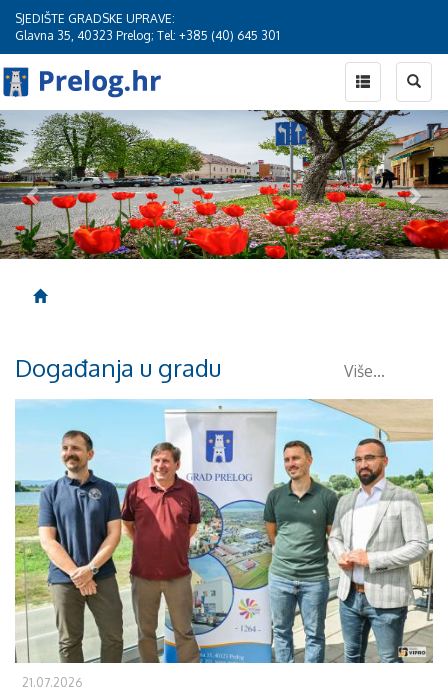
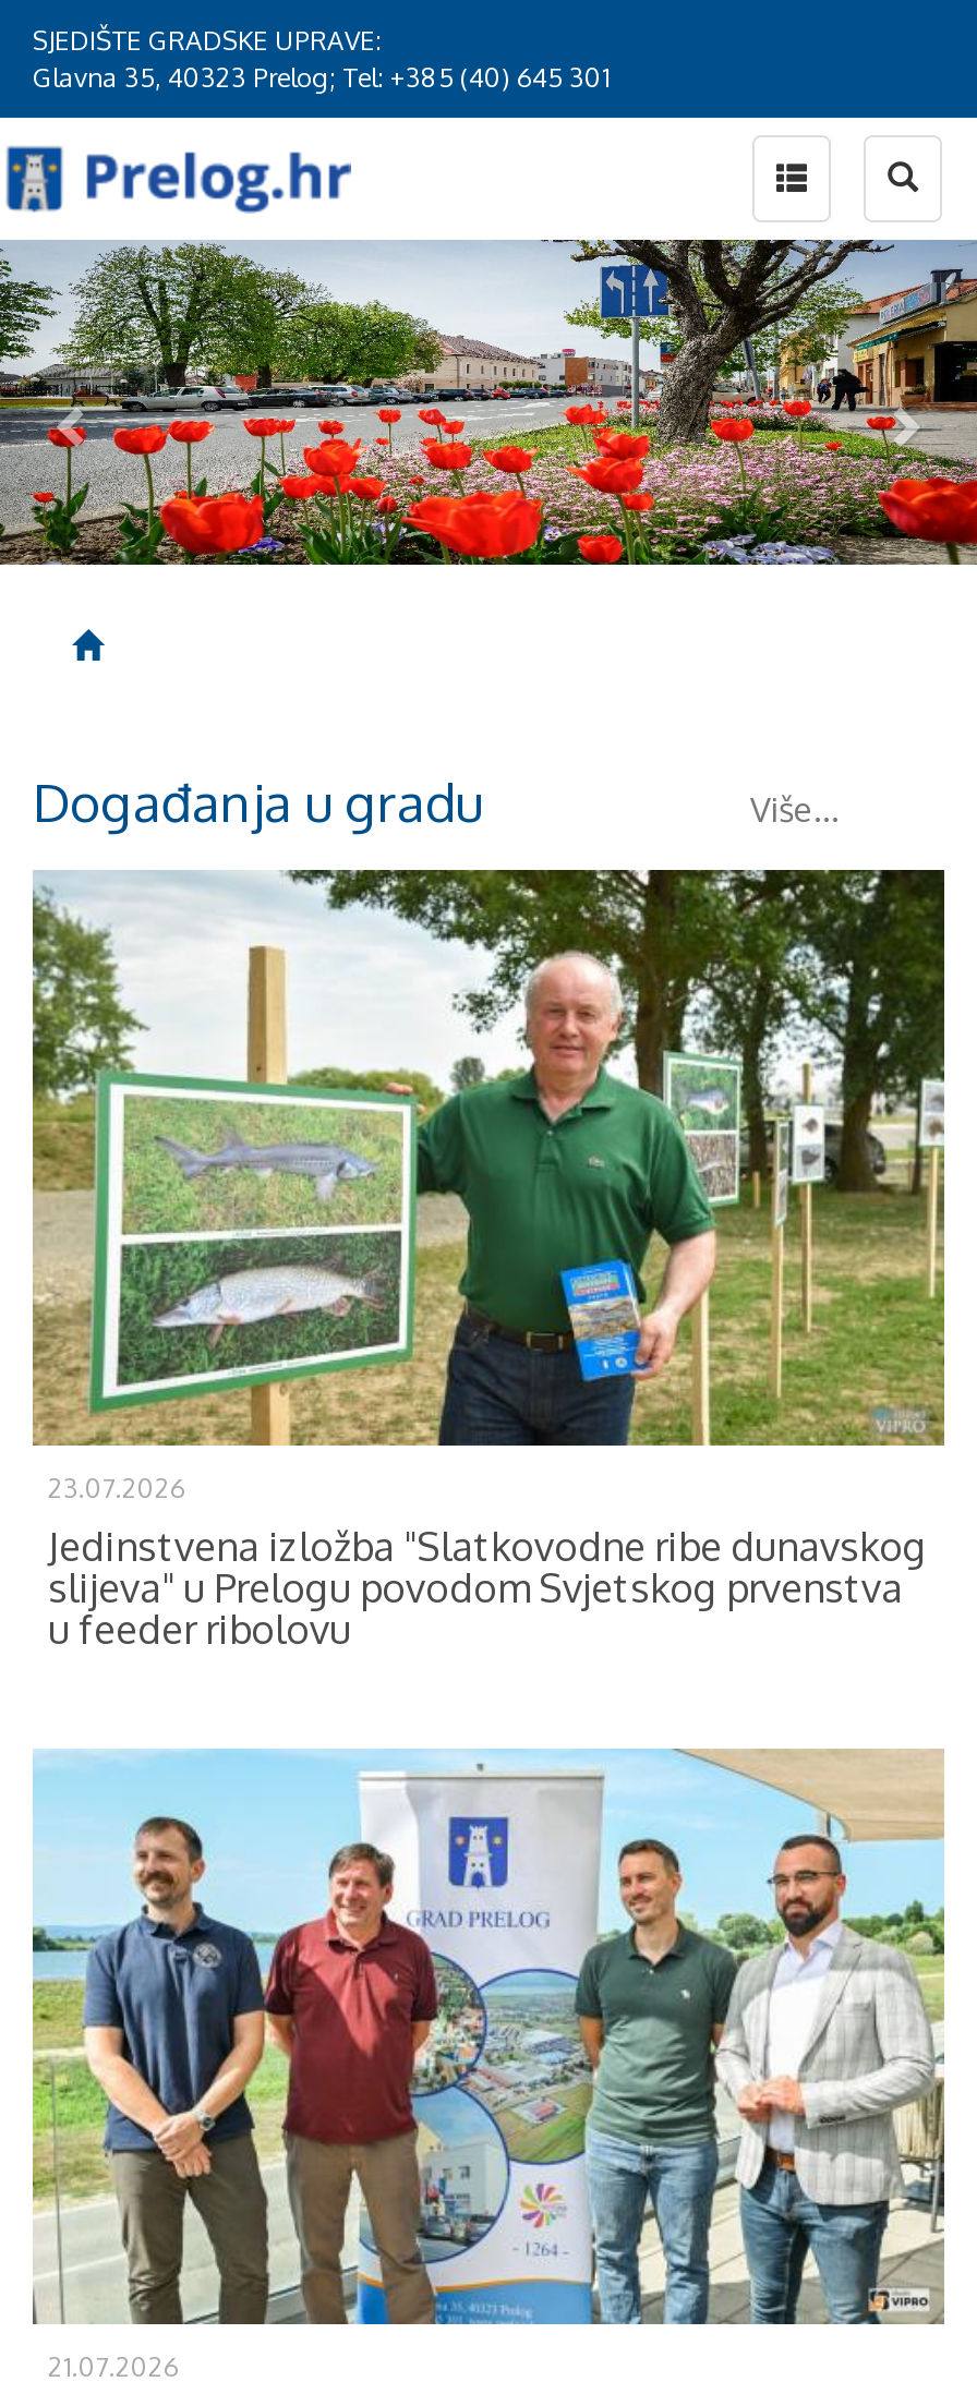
+ [image]
+ 23.07.2026
+ Jedinstvena izložba "Slatkovodne ribe dunavskog
+ slijeva" u Prelogu povodom Svjetskog prvenstva
+ u feeder ribolovu
